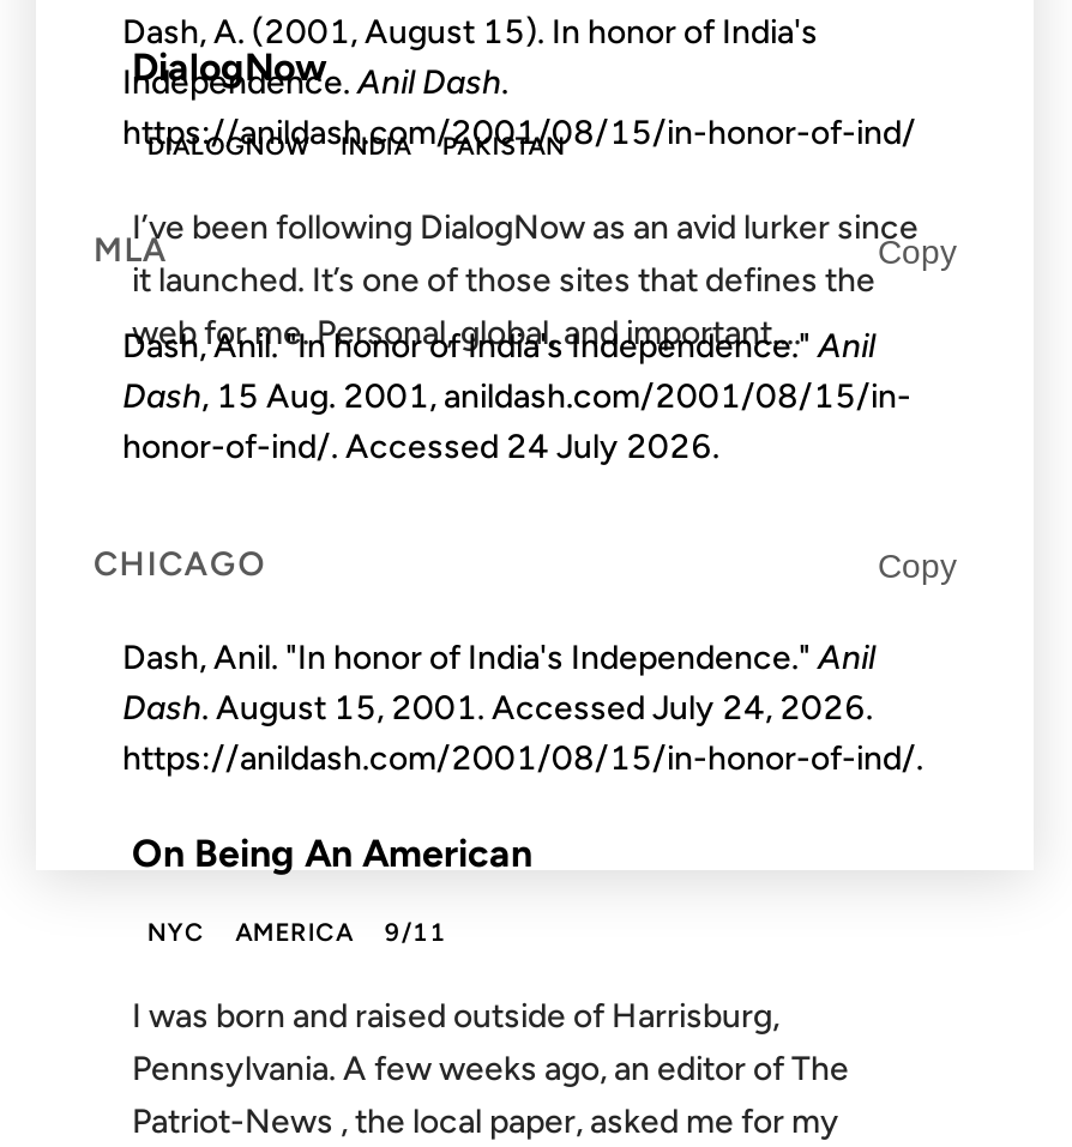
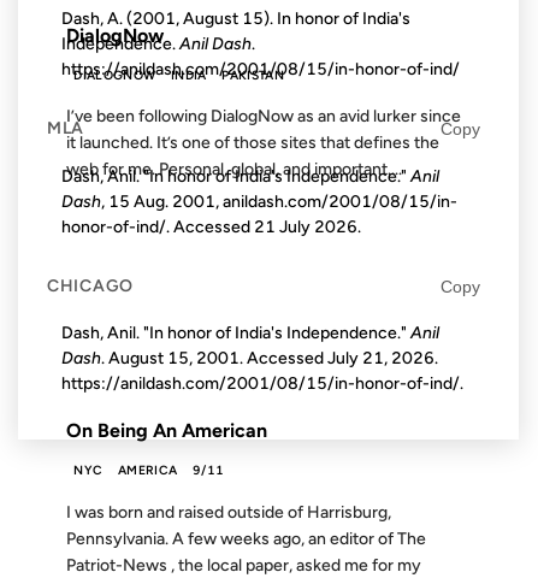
- honor-of-ind/. Accessed 24 July 2026.
+ honor-of-ind/. Accessed 21 July 2026.

- Dash. August 15, 2001. Accessed July 24, 2026.
+ Dash. August 15, 2001. Accessed July 21, 2026.
